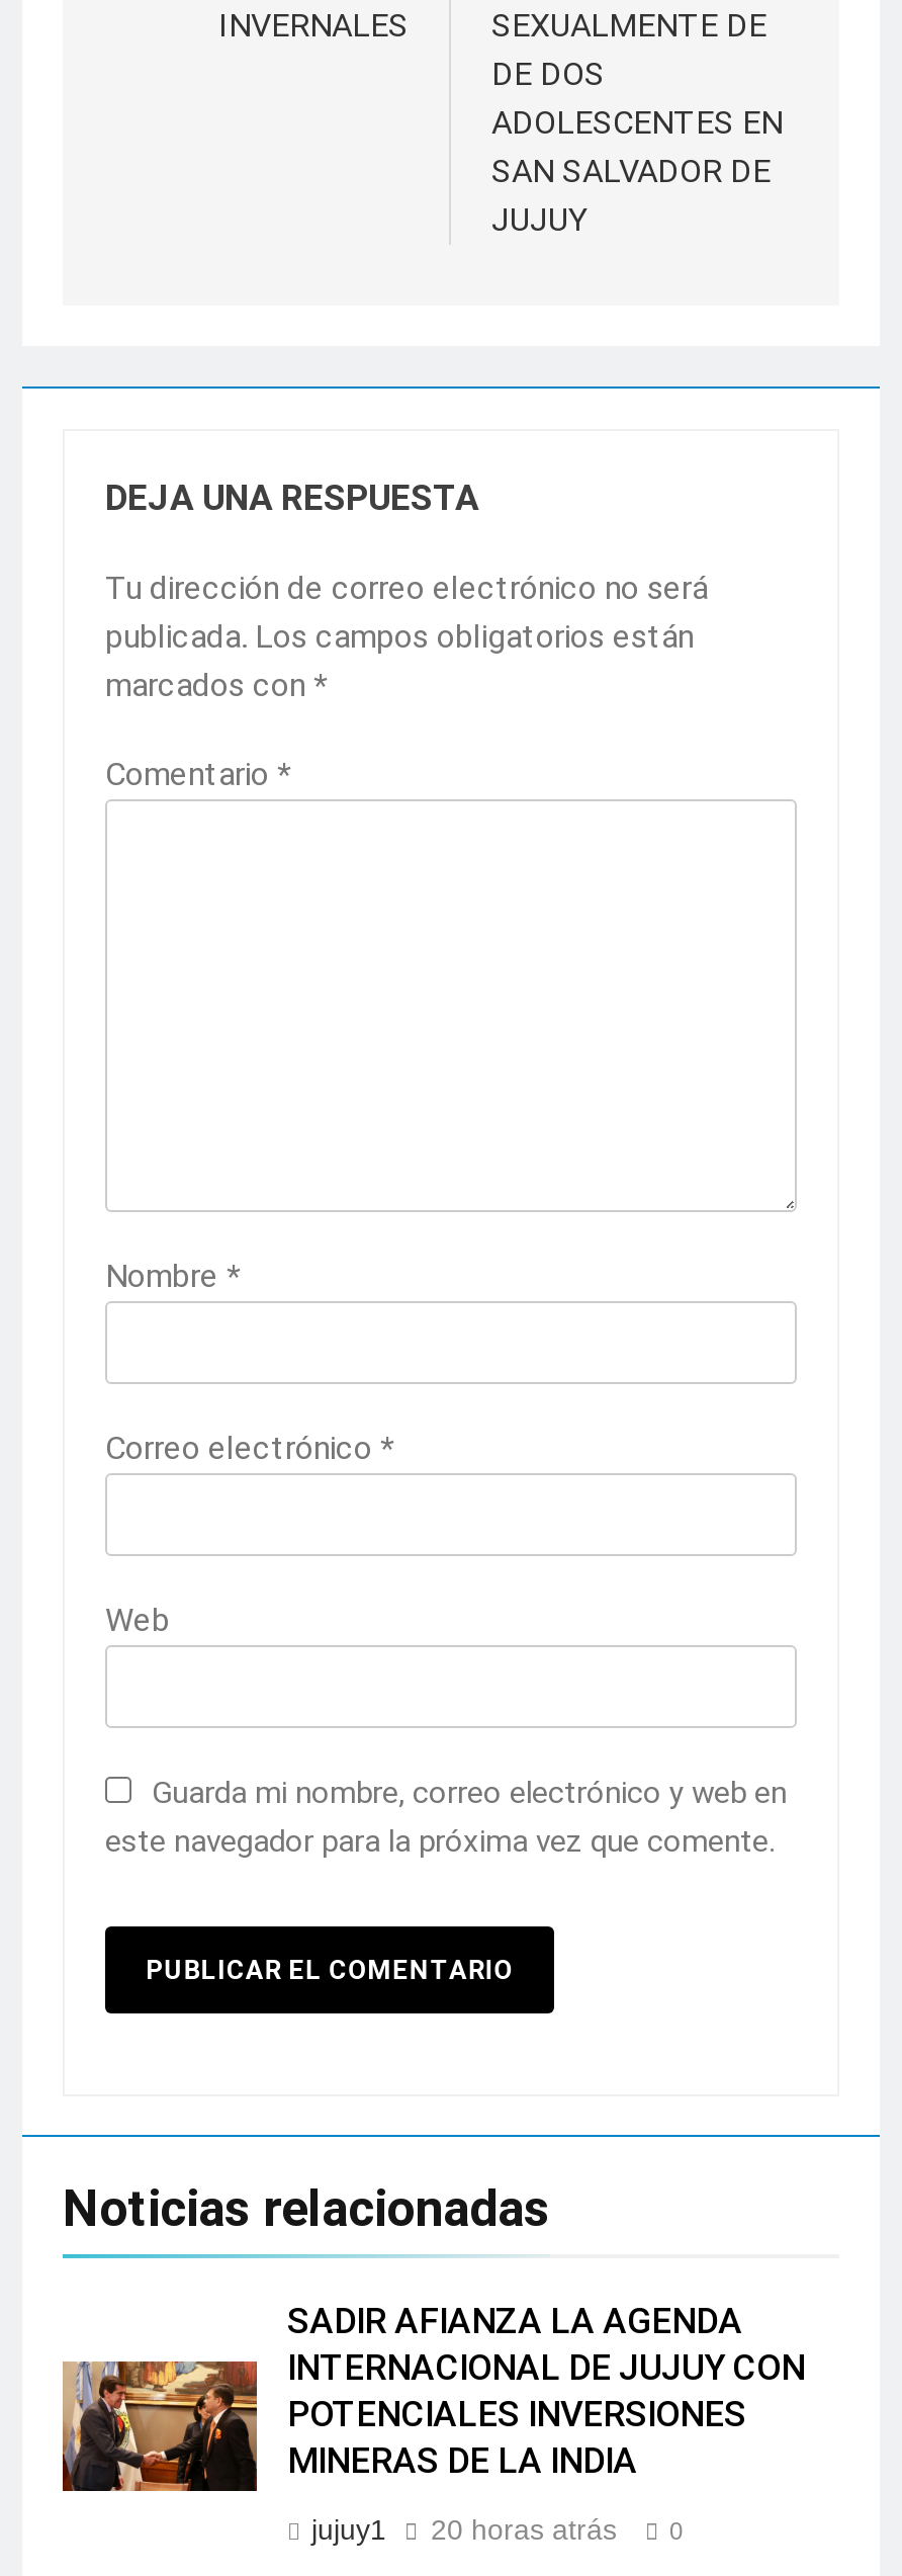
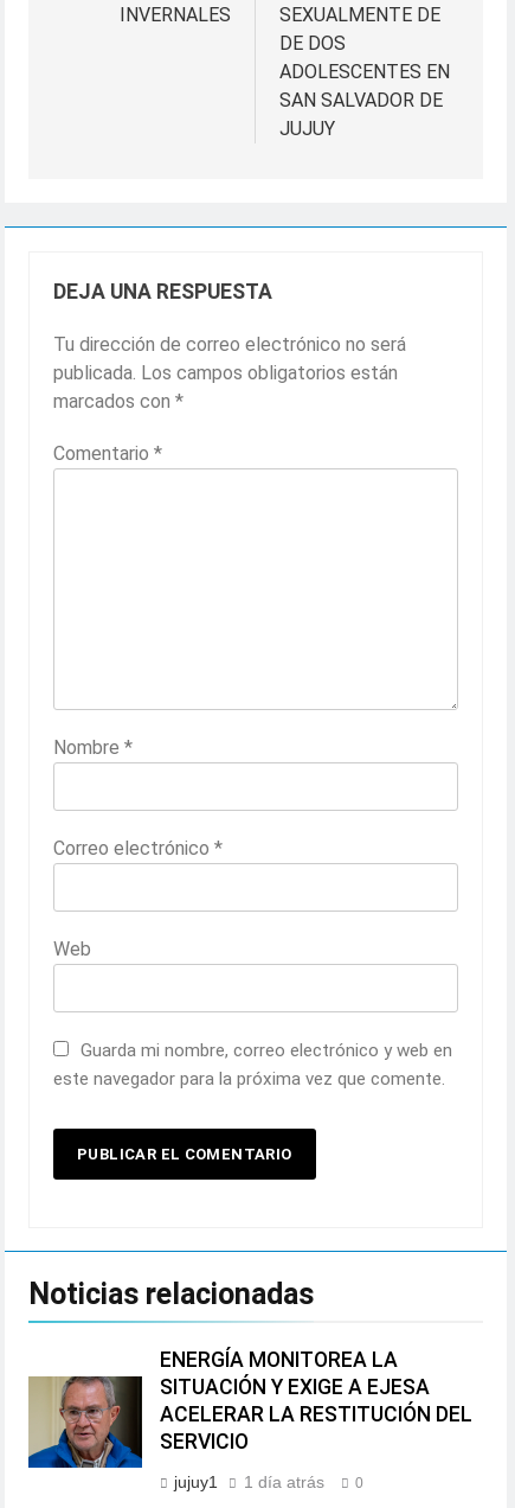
- [image]
- SADIR AFIANZA LA AGENDA
- INTERNACIONAL DE JUJUY CON
- POTENCIALES INVERSIONES
- MINERAS DE LA INDIA
+ [image]
+ ENERGÍA MONITOREA LA
+ SITUACIÓN Y EXIGE A EJESA
+ ACELERAR LA RESTITUCIÓN DEL
+ SERVICIO

- jujuy1 20 horas atrás 0
+ jujuy1 1 día atrás 0
